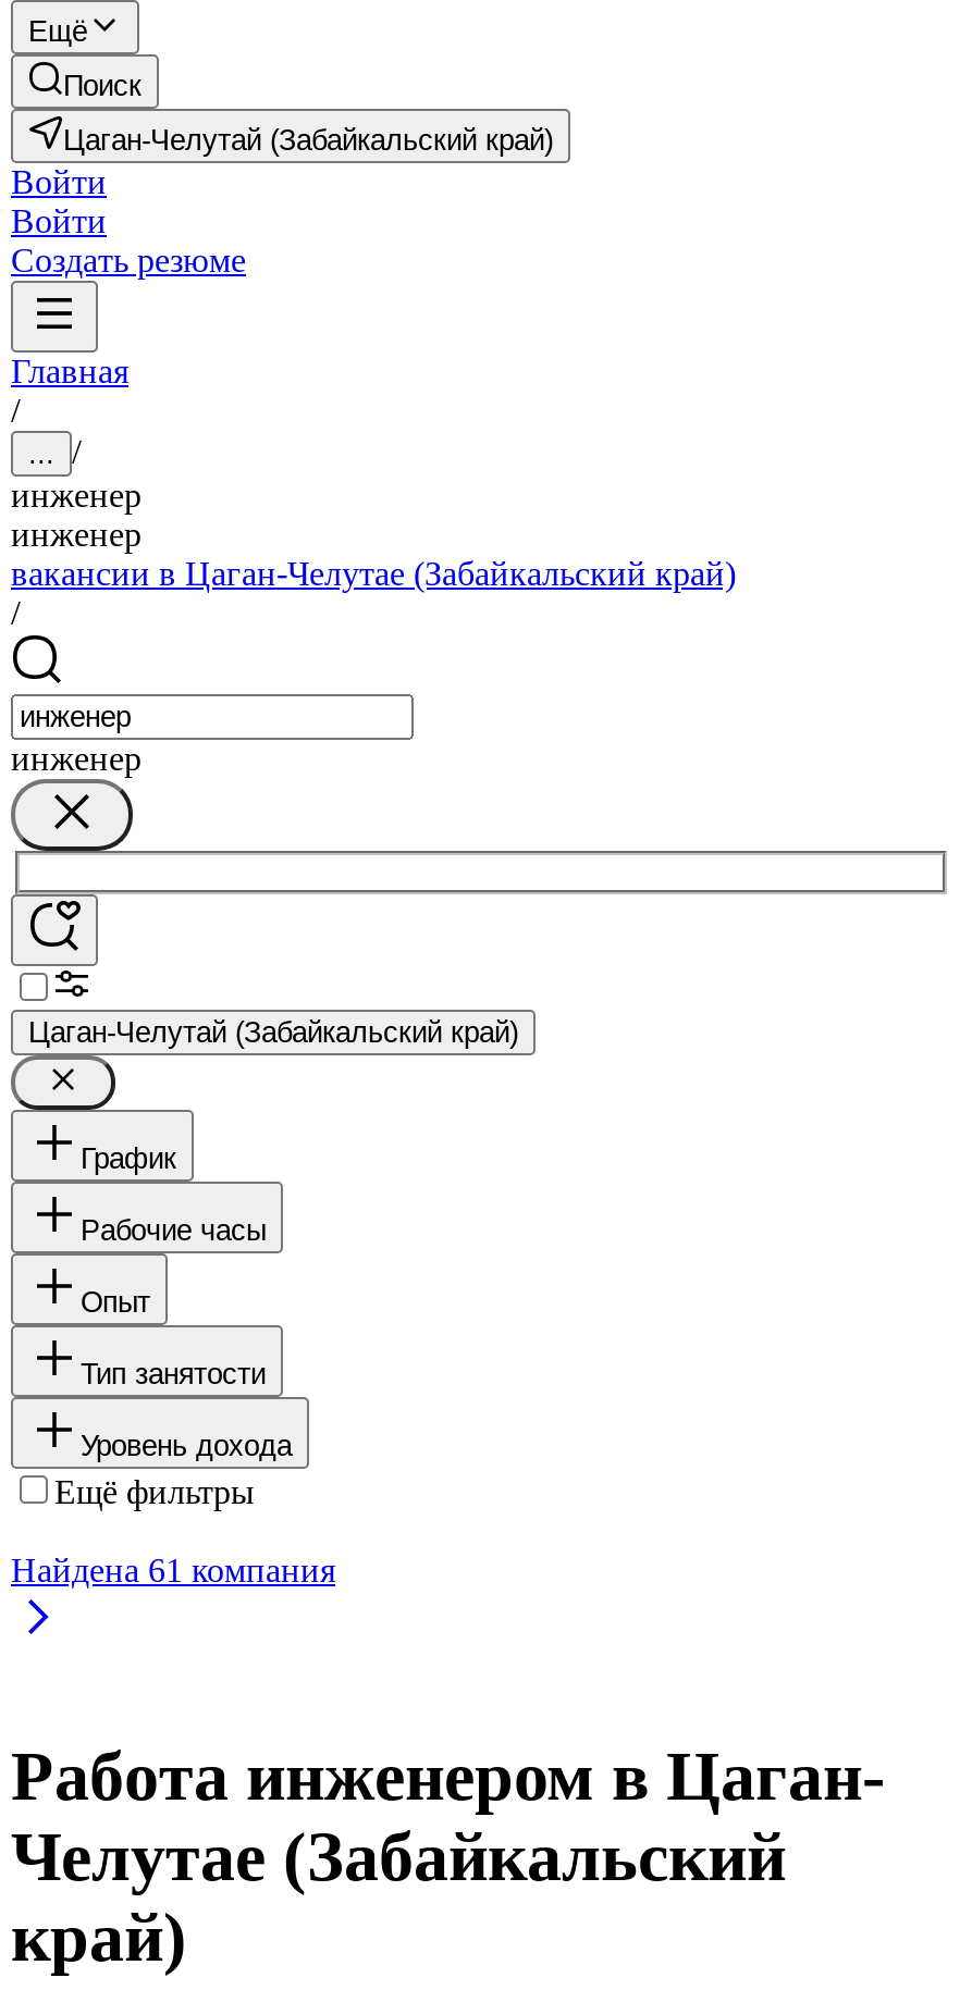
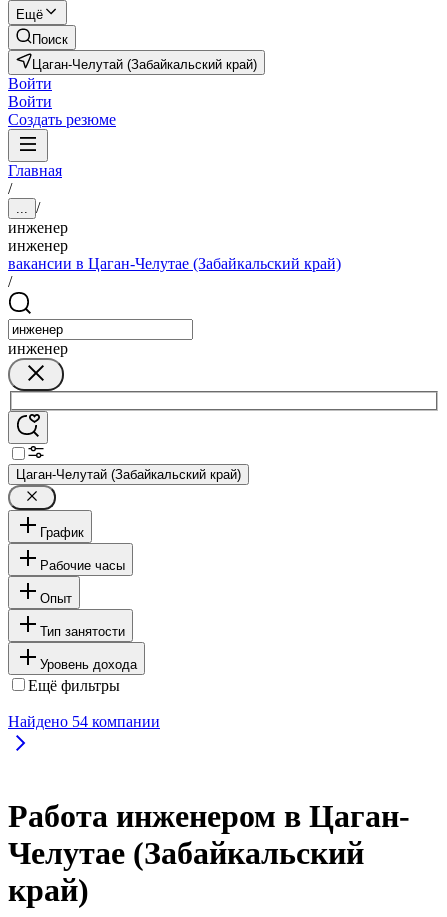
- Найдена 61 компания
+ Найдено 54 компании
